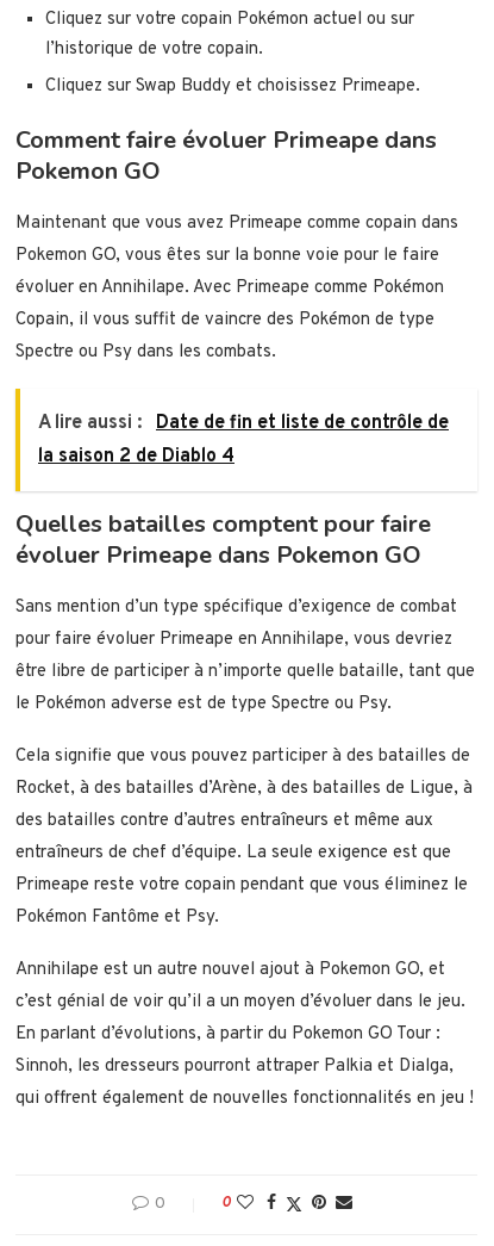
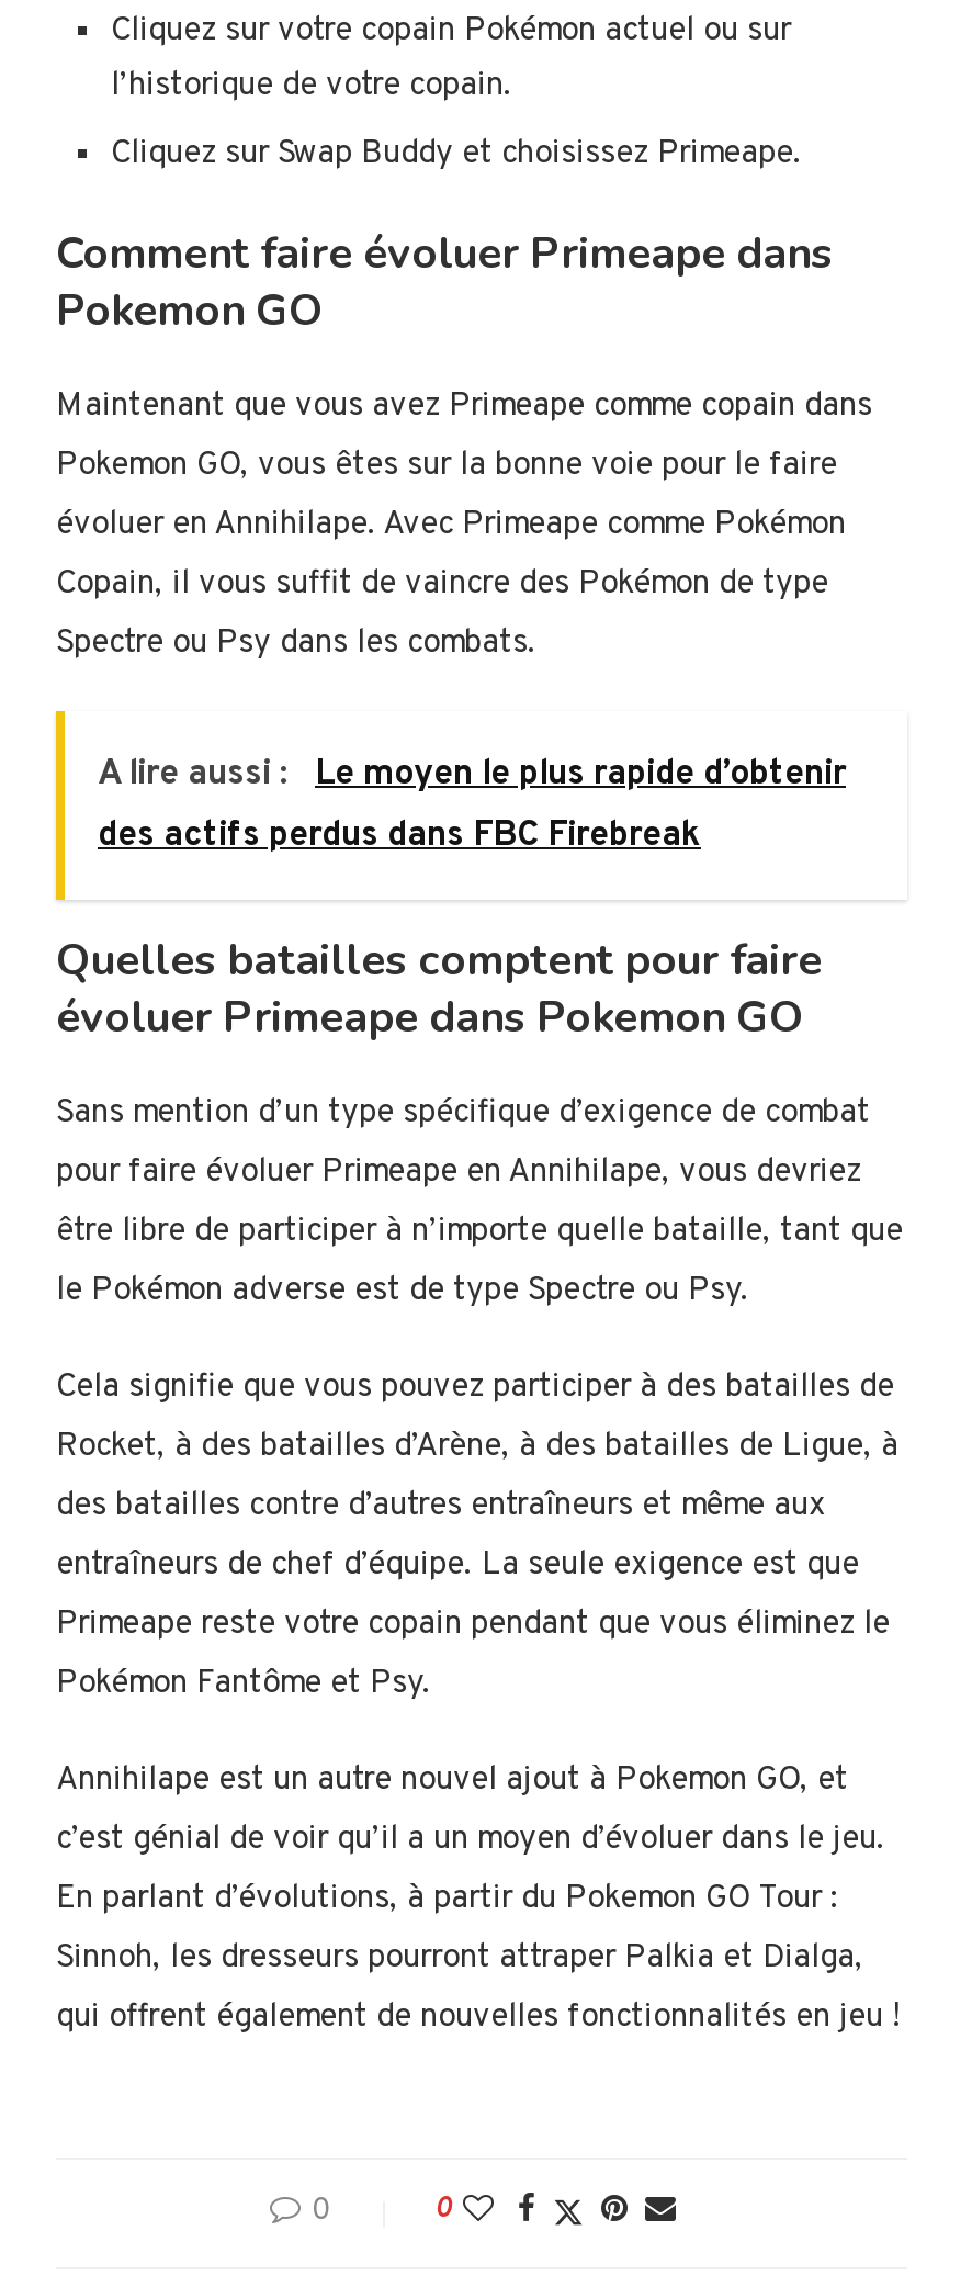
- A lire aussi : Date de fin et liste de contrôle de
- la saison 2 de Diablo 4
+ A lire aussi : Le moyen le plus rapide d’obtenir
+ des actifs perdus dans FBC Firebreak
